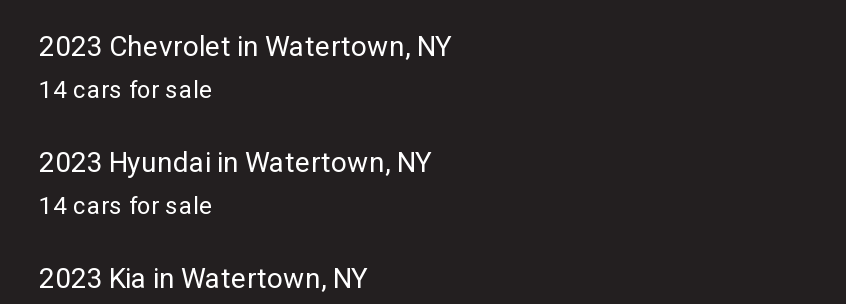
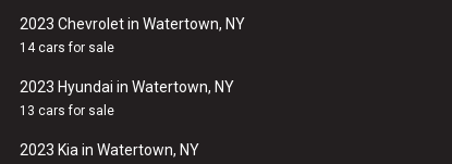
- 14 cars for sale
+ 13 cars for sale
